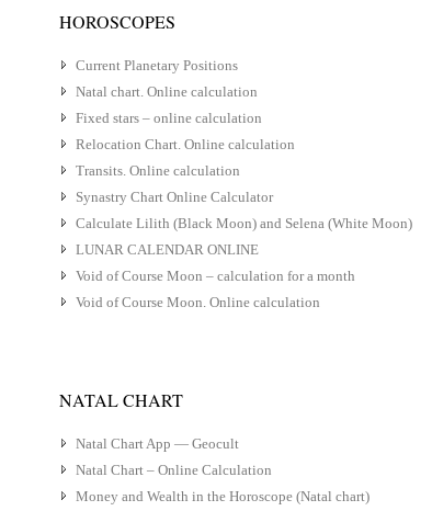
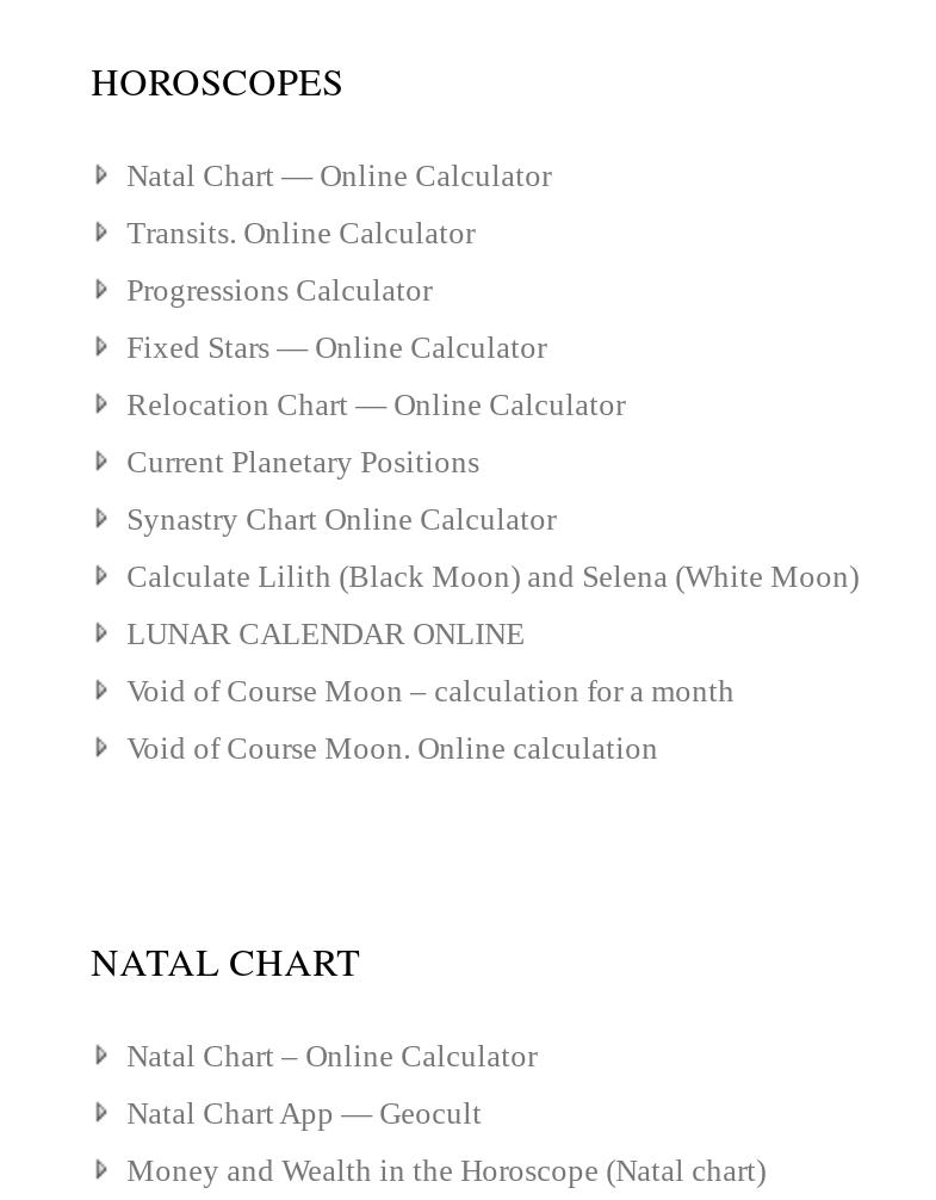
+ Natal Chart — Online Calculator
+ Transits. Online Calculator
+ Progressions Calculator
+ Fixed Stars — Online Calculator
+ Relocation Chart — Online Calculator

moved down: Current Planetary Positions

- Natal chart. Online calculation
- Fixed stars – online calculation
- Relocation Chart. Online calculation
- Transits. Online calculation

+ Natal Chart – Online Calculator

moved down: Natal Chart App — Geocult

- Natal Chart – Online Calculation
